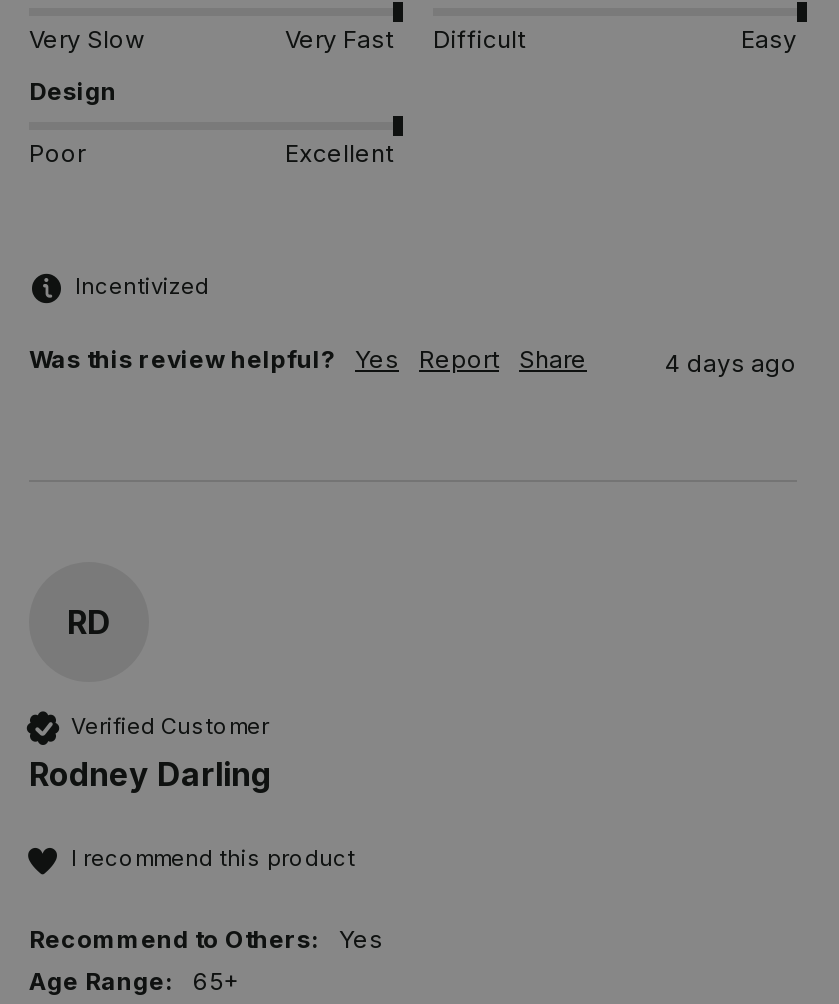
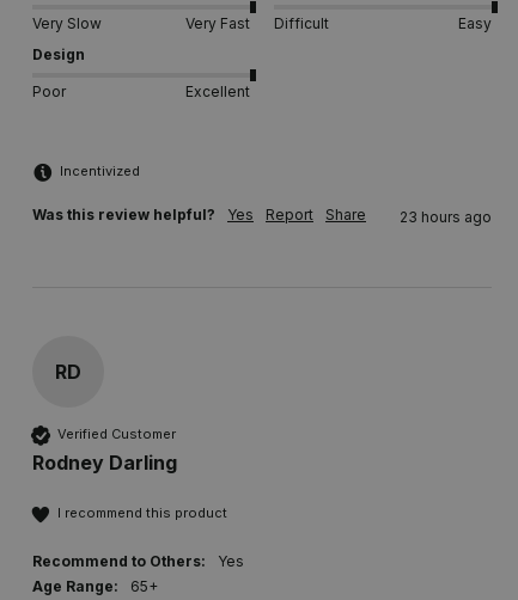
- 4 days ago
+ 23 hours ago
